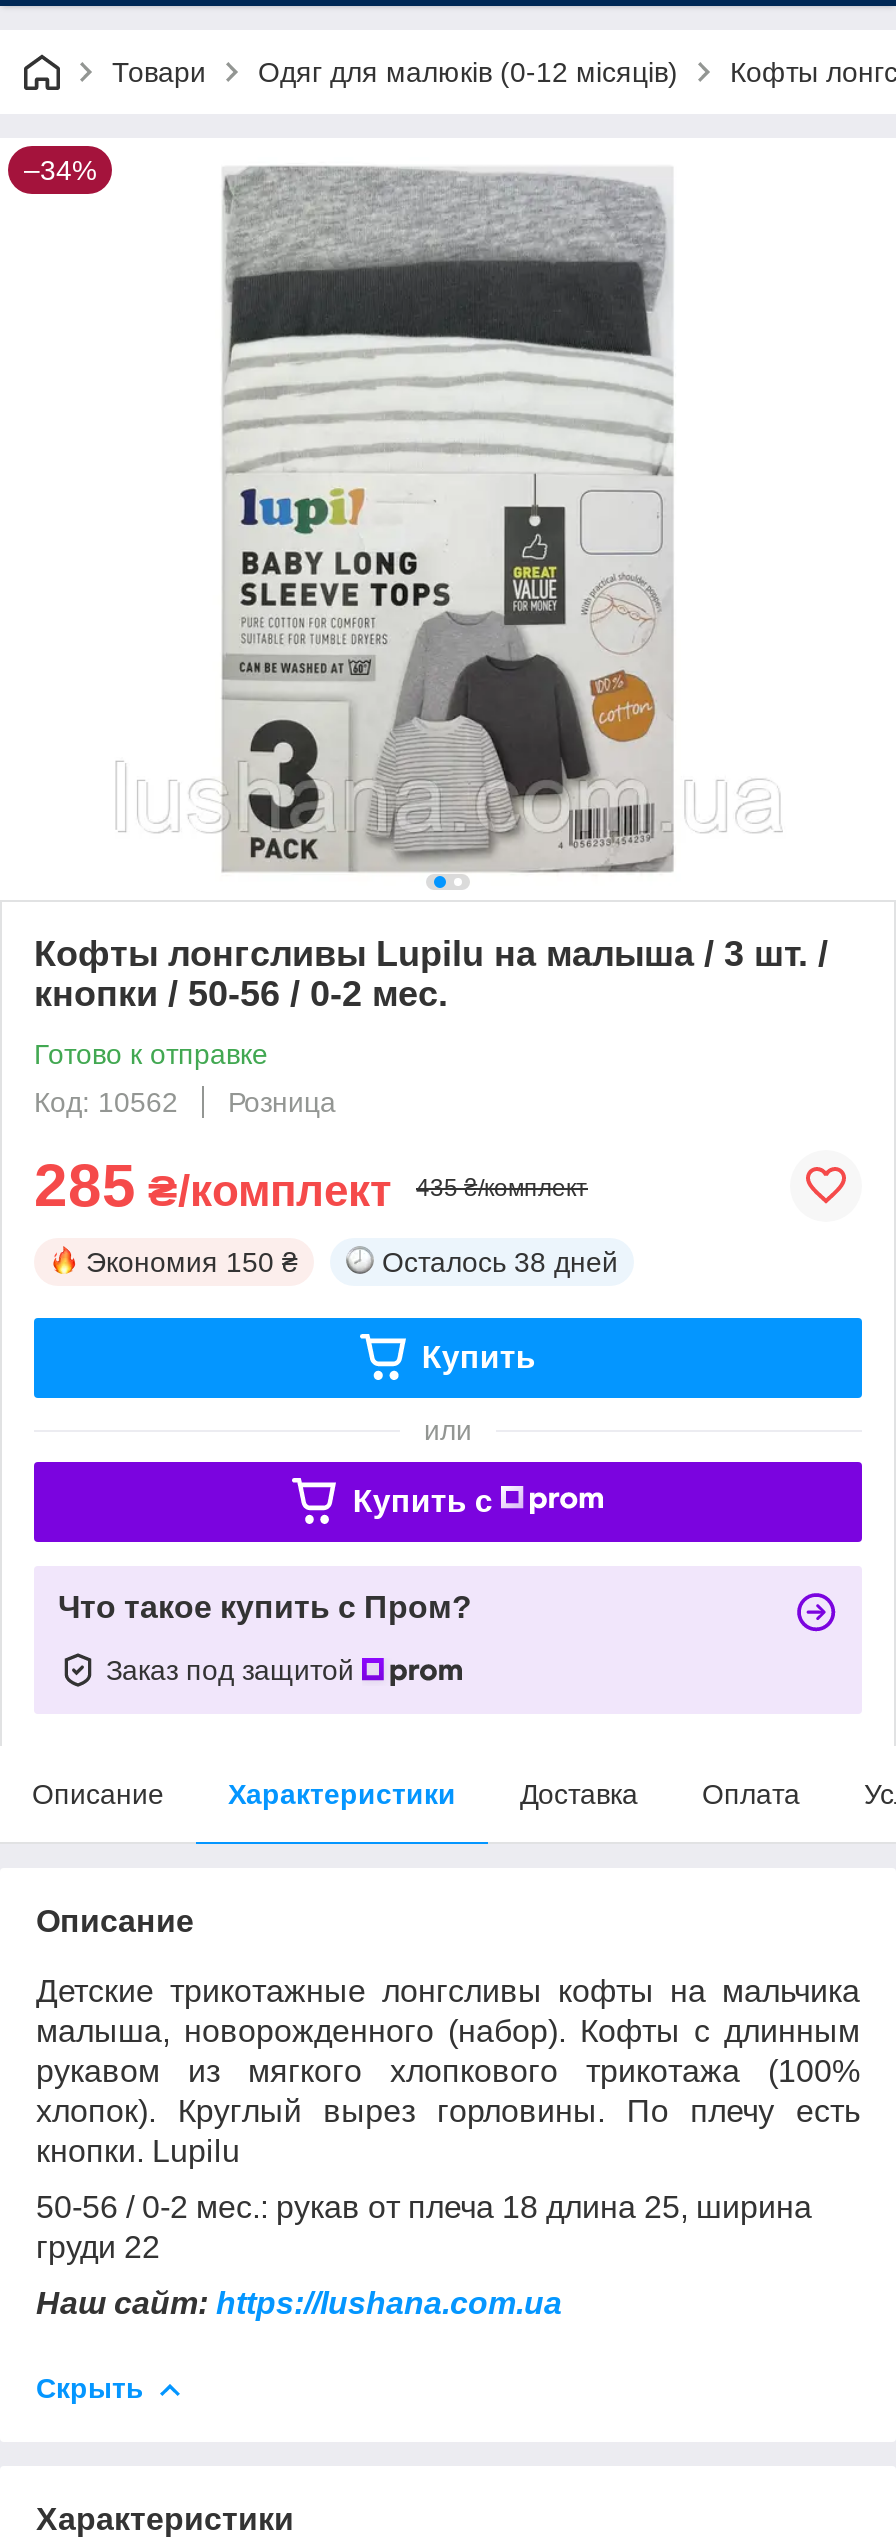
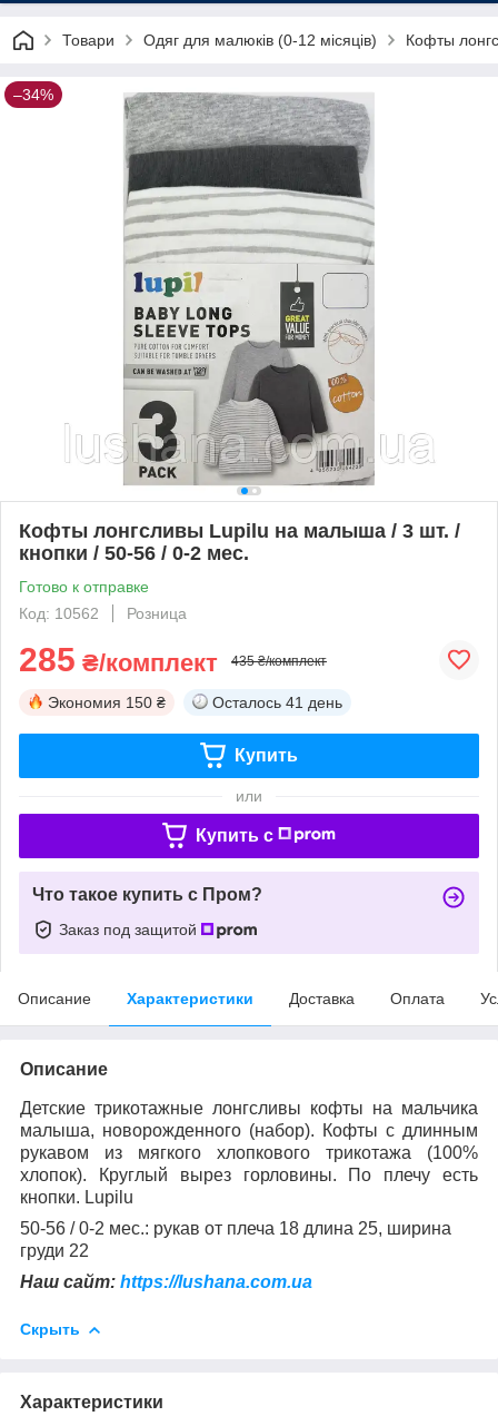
- Осталось 38 дней
+ Осталось 41 день
